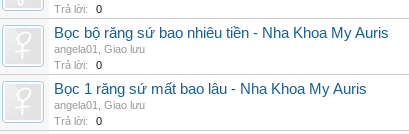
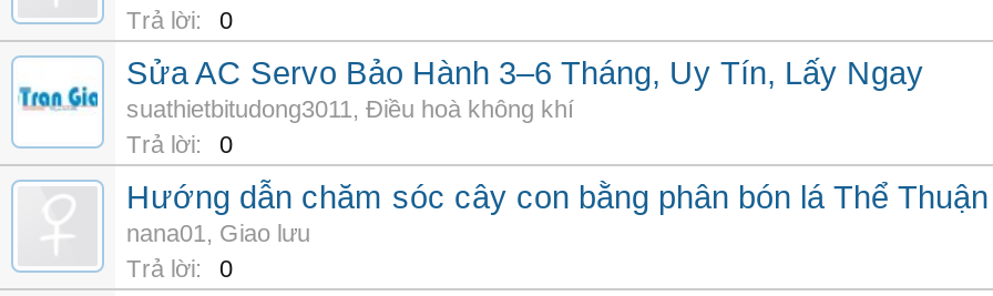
+ [image]

- Bọc bộ răng sứ bao nhiêu tiền - Nha Khoa My Auris
- angela01, Giao lưu
+ Sửa AC Servo Bảo Hành 3–6 Tháng, Uy Tín, Lấy Ngay
+ suathietbitudong3011, Điều hoà không khí

- Bọc 1 răng sứ mất bao lâu - Nha Khoa My Auris
- angela01, Giao lưu
+ Hướng dẫn chăm sóc cây con bằng phân bón lá Thể Thuận
+ nana01, Giao lưu
